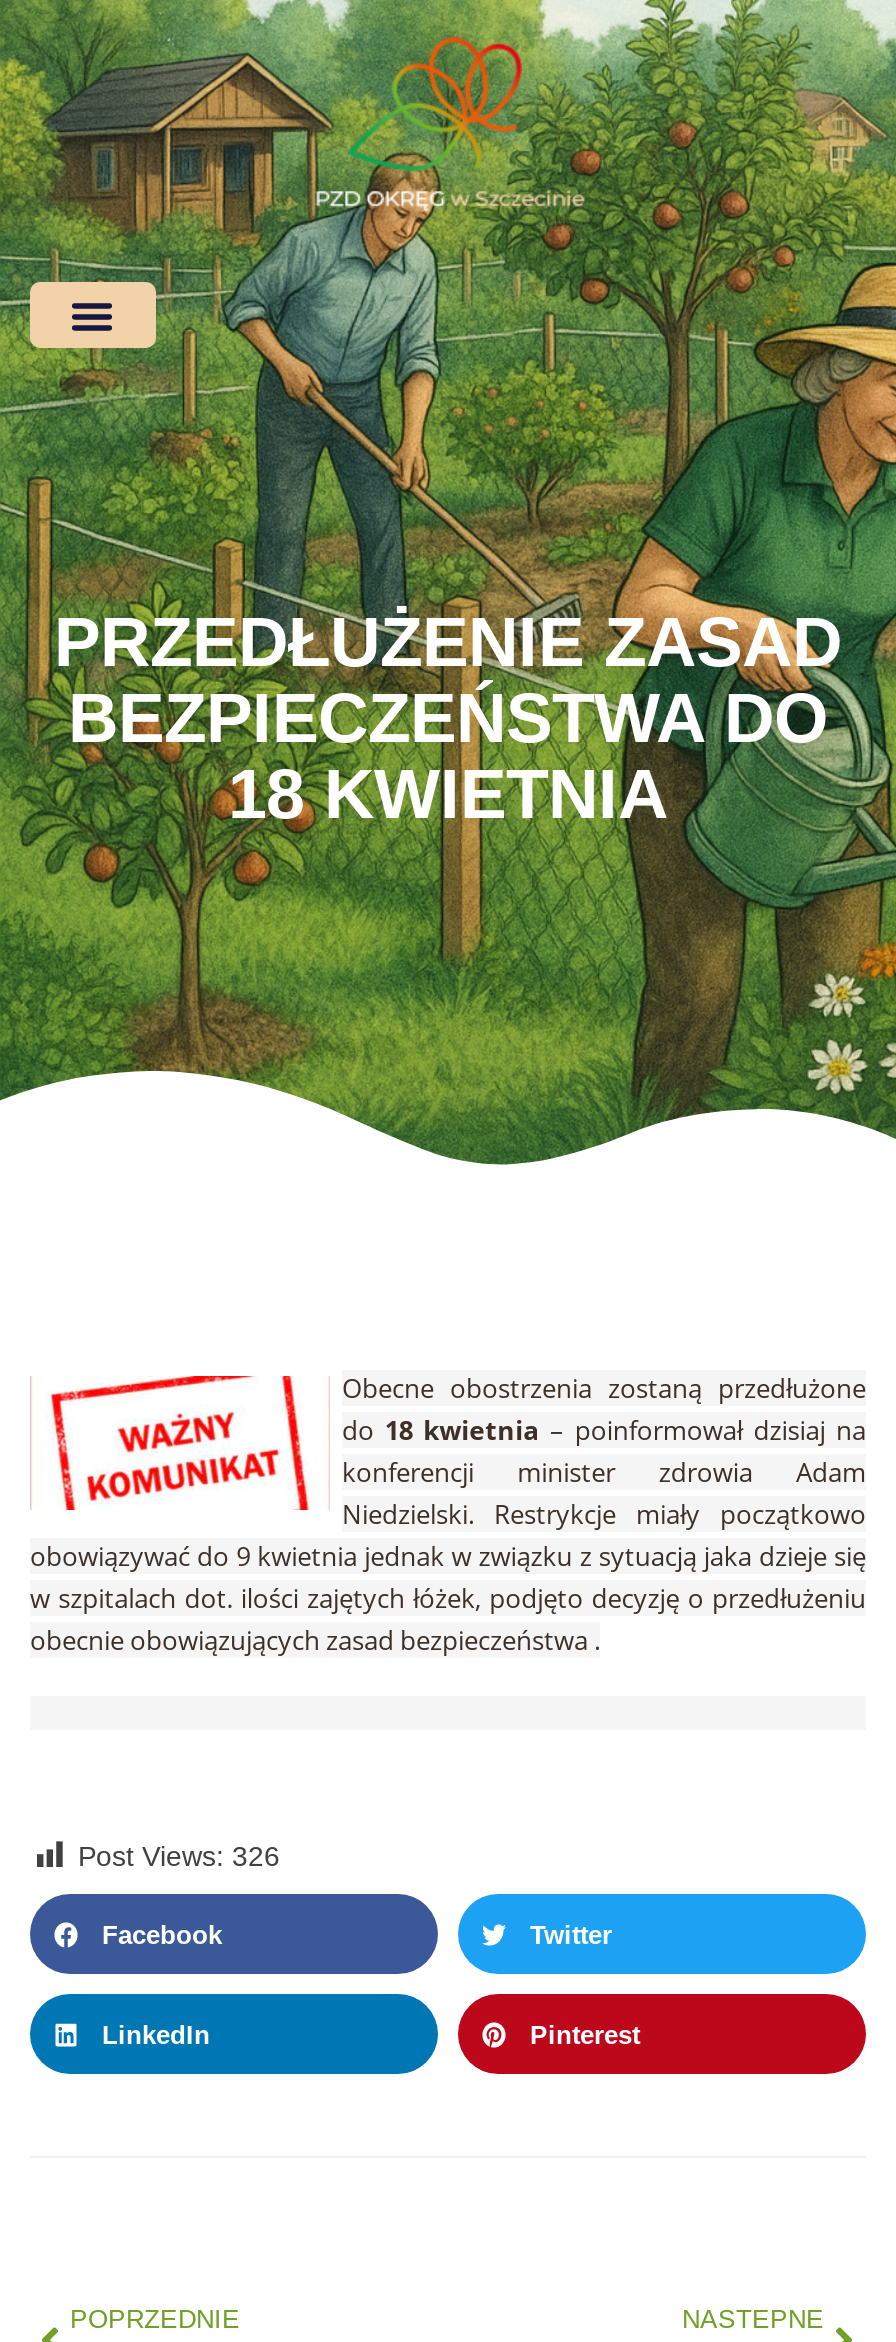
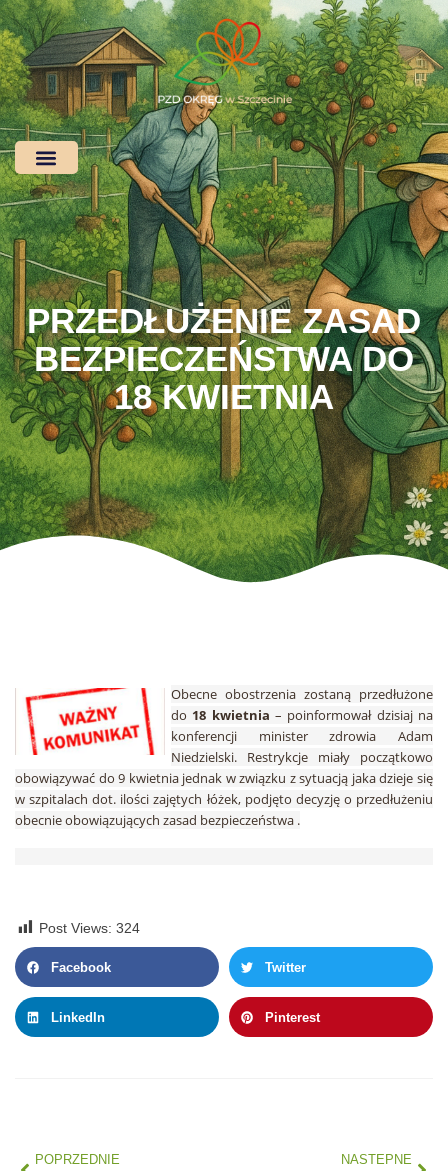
- Post Views: 326
+ Post Views: 324
